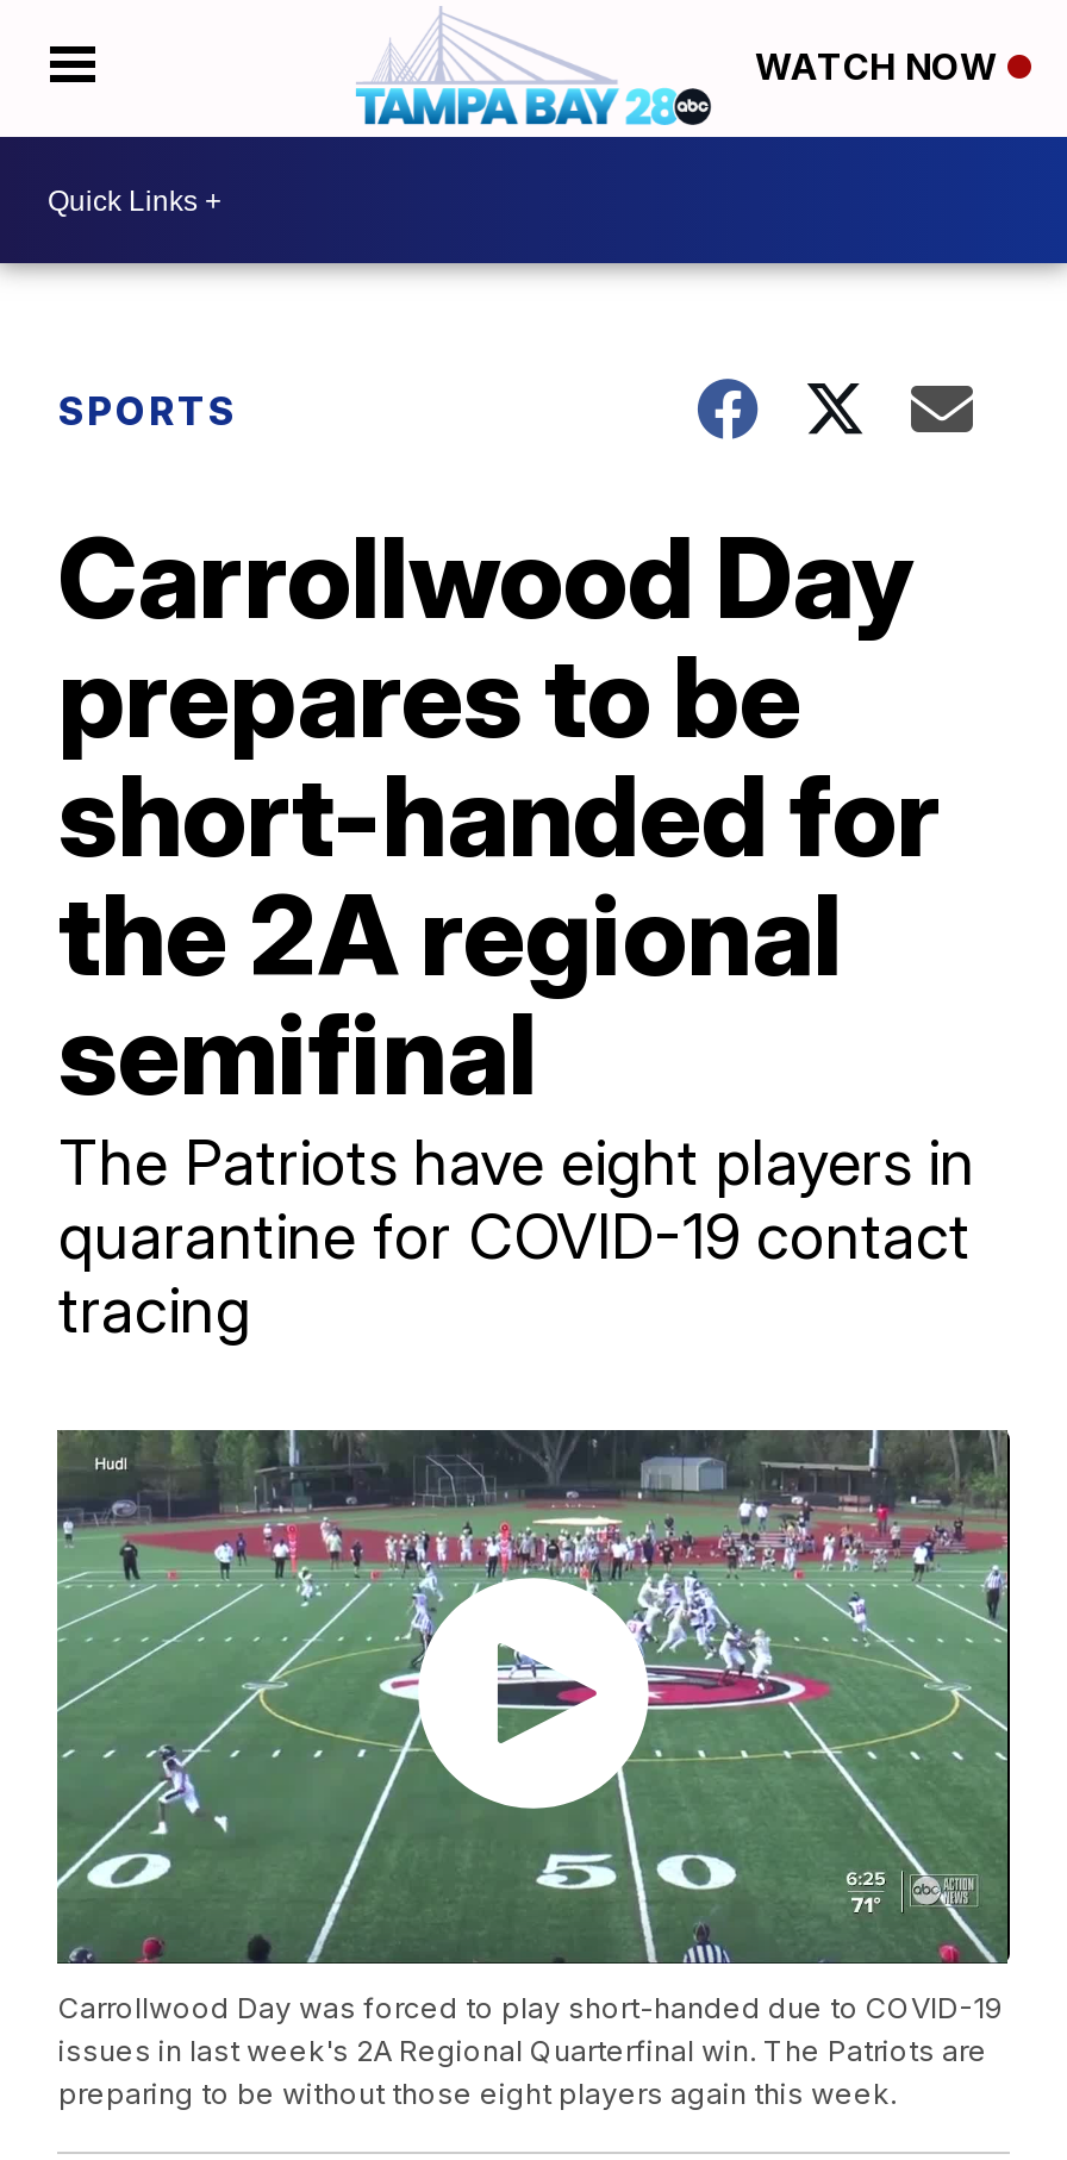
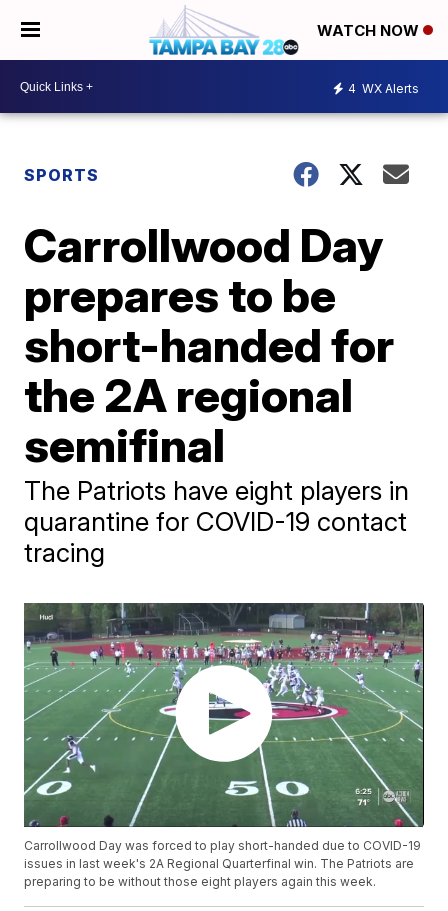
+ 4 WX Alerts
